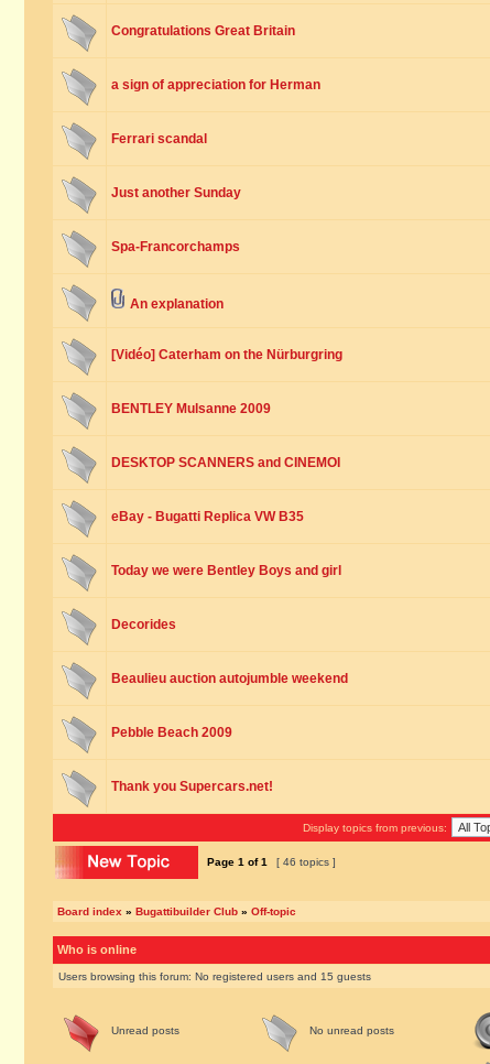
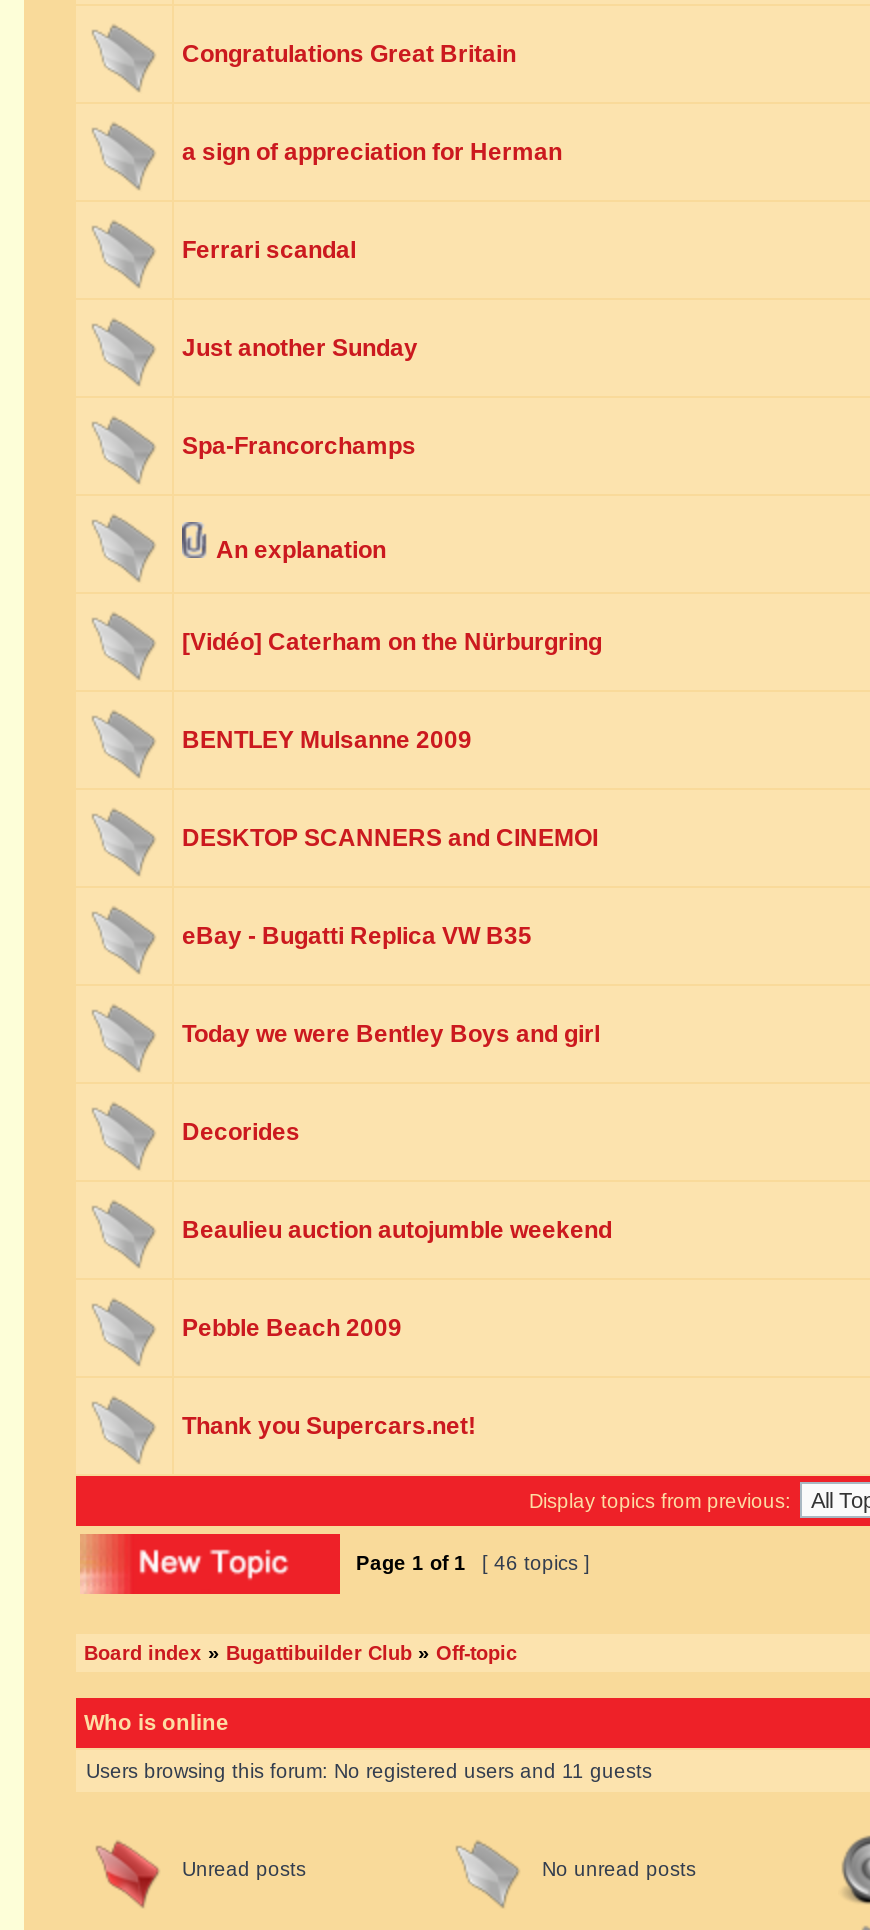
- Users browsing this forum: No registered users and 15 guests
+ Users browsing this forum: No registered users and 11 guests
